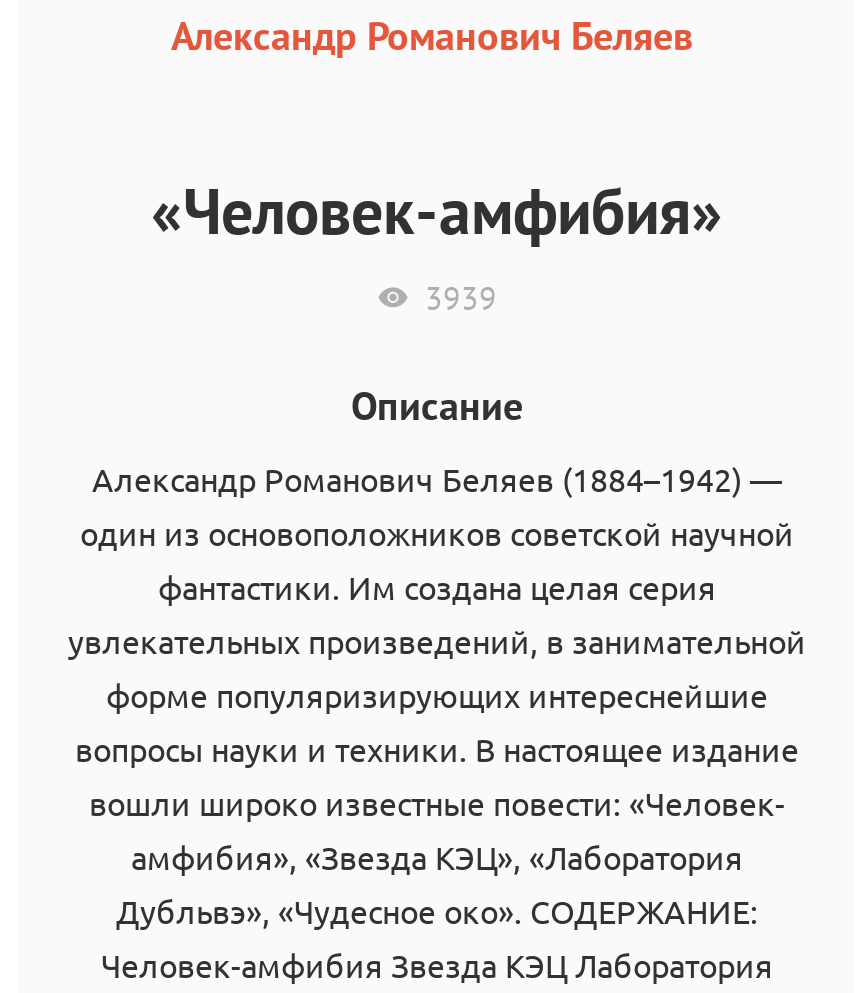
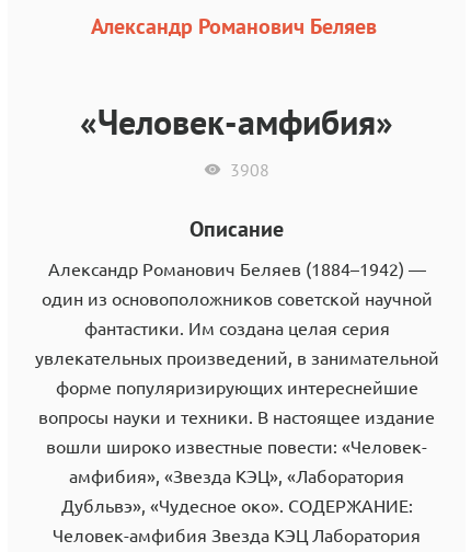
- 3939
+ 3908
